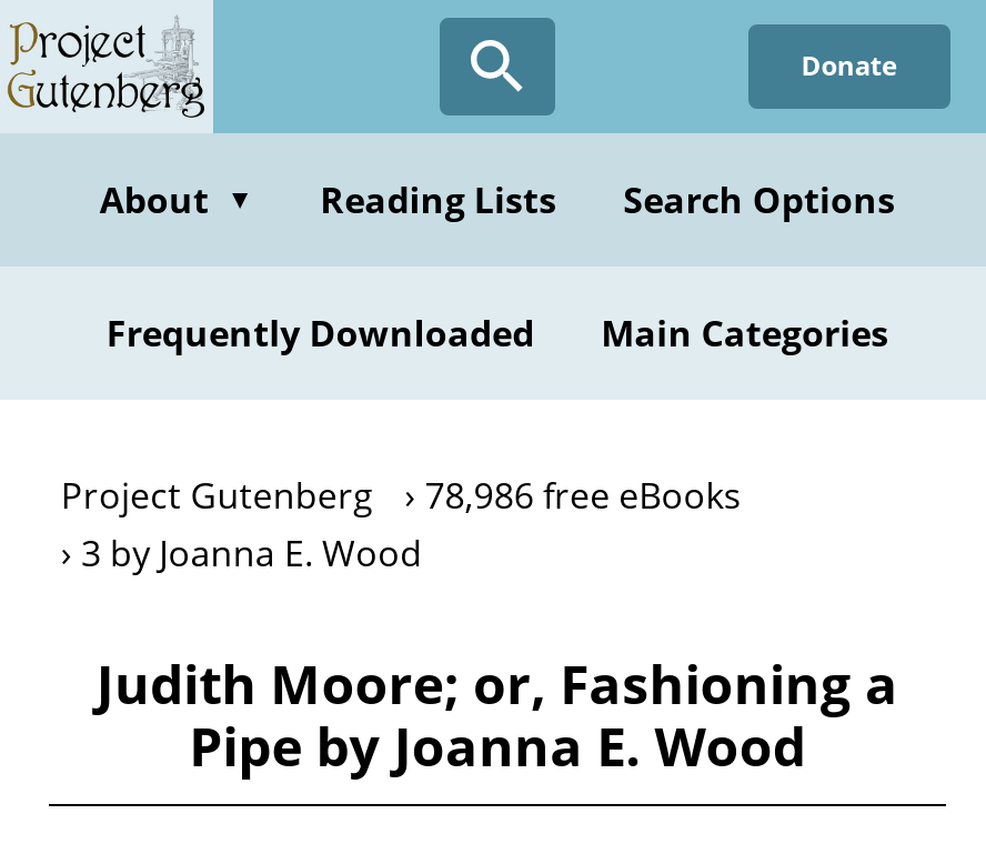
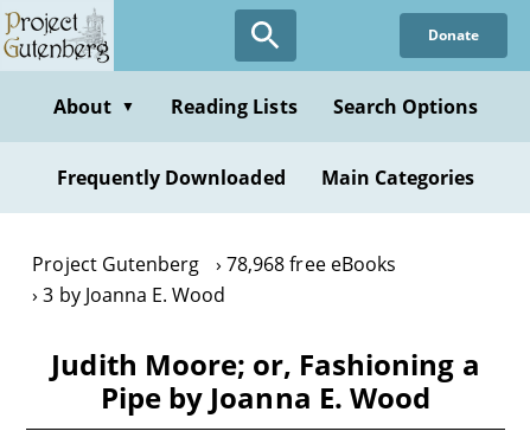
- Project Gutenberg 78,986 free eBooks
+ Project Gutenberg 78,968 free eBooks
